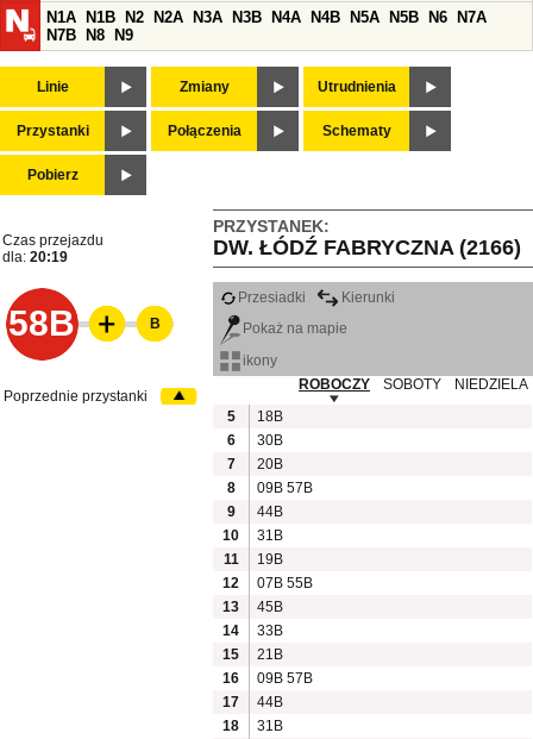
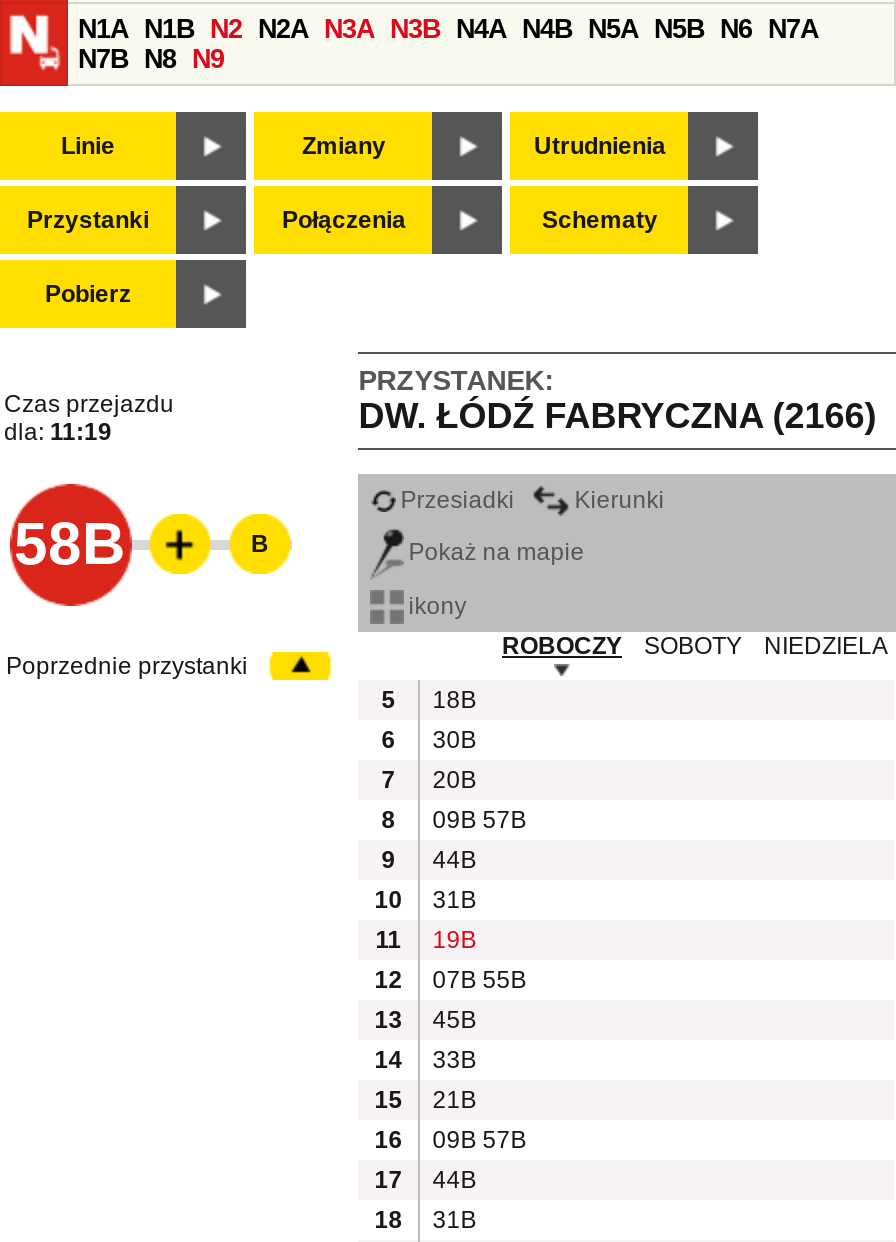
- dla: 20:19
+ dla: 11:19
